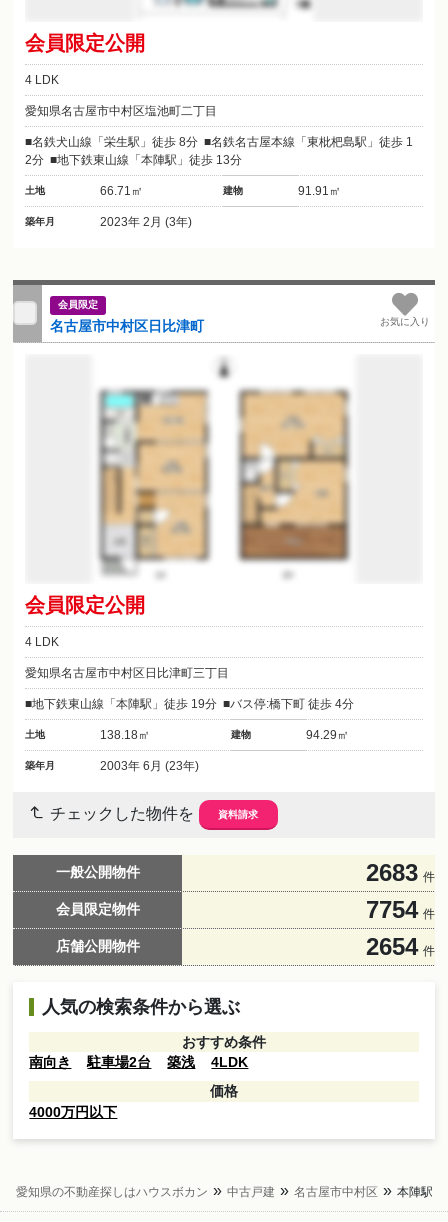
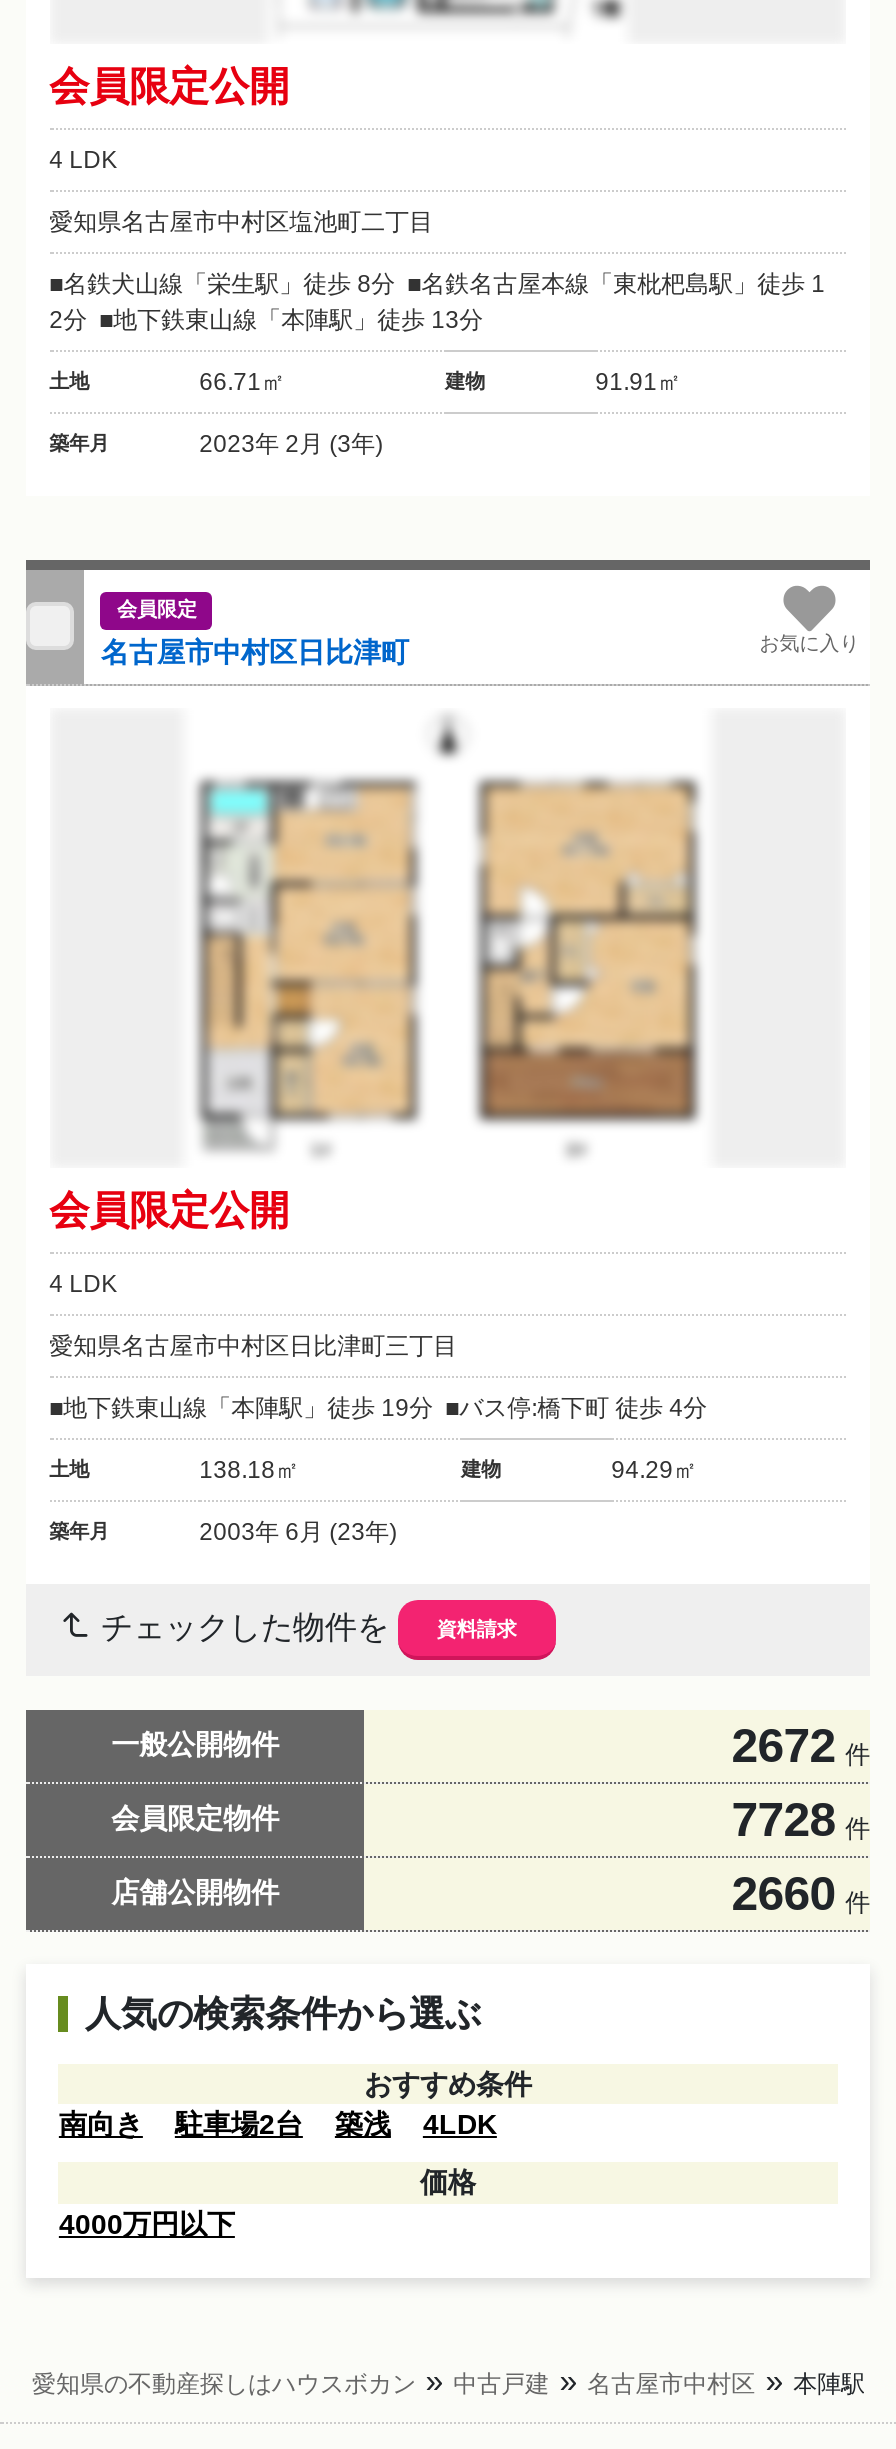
- 2683 件
+ 2672 件

- 7754 件
+ 7728 件

- 2654 件
+ 2660 件
